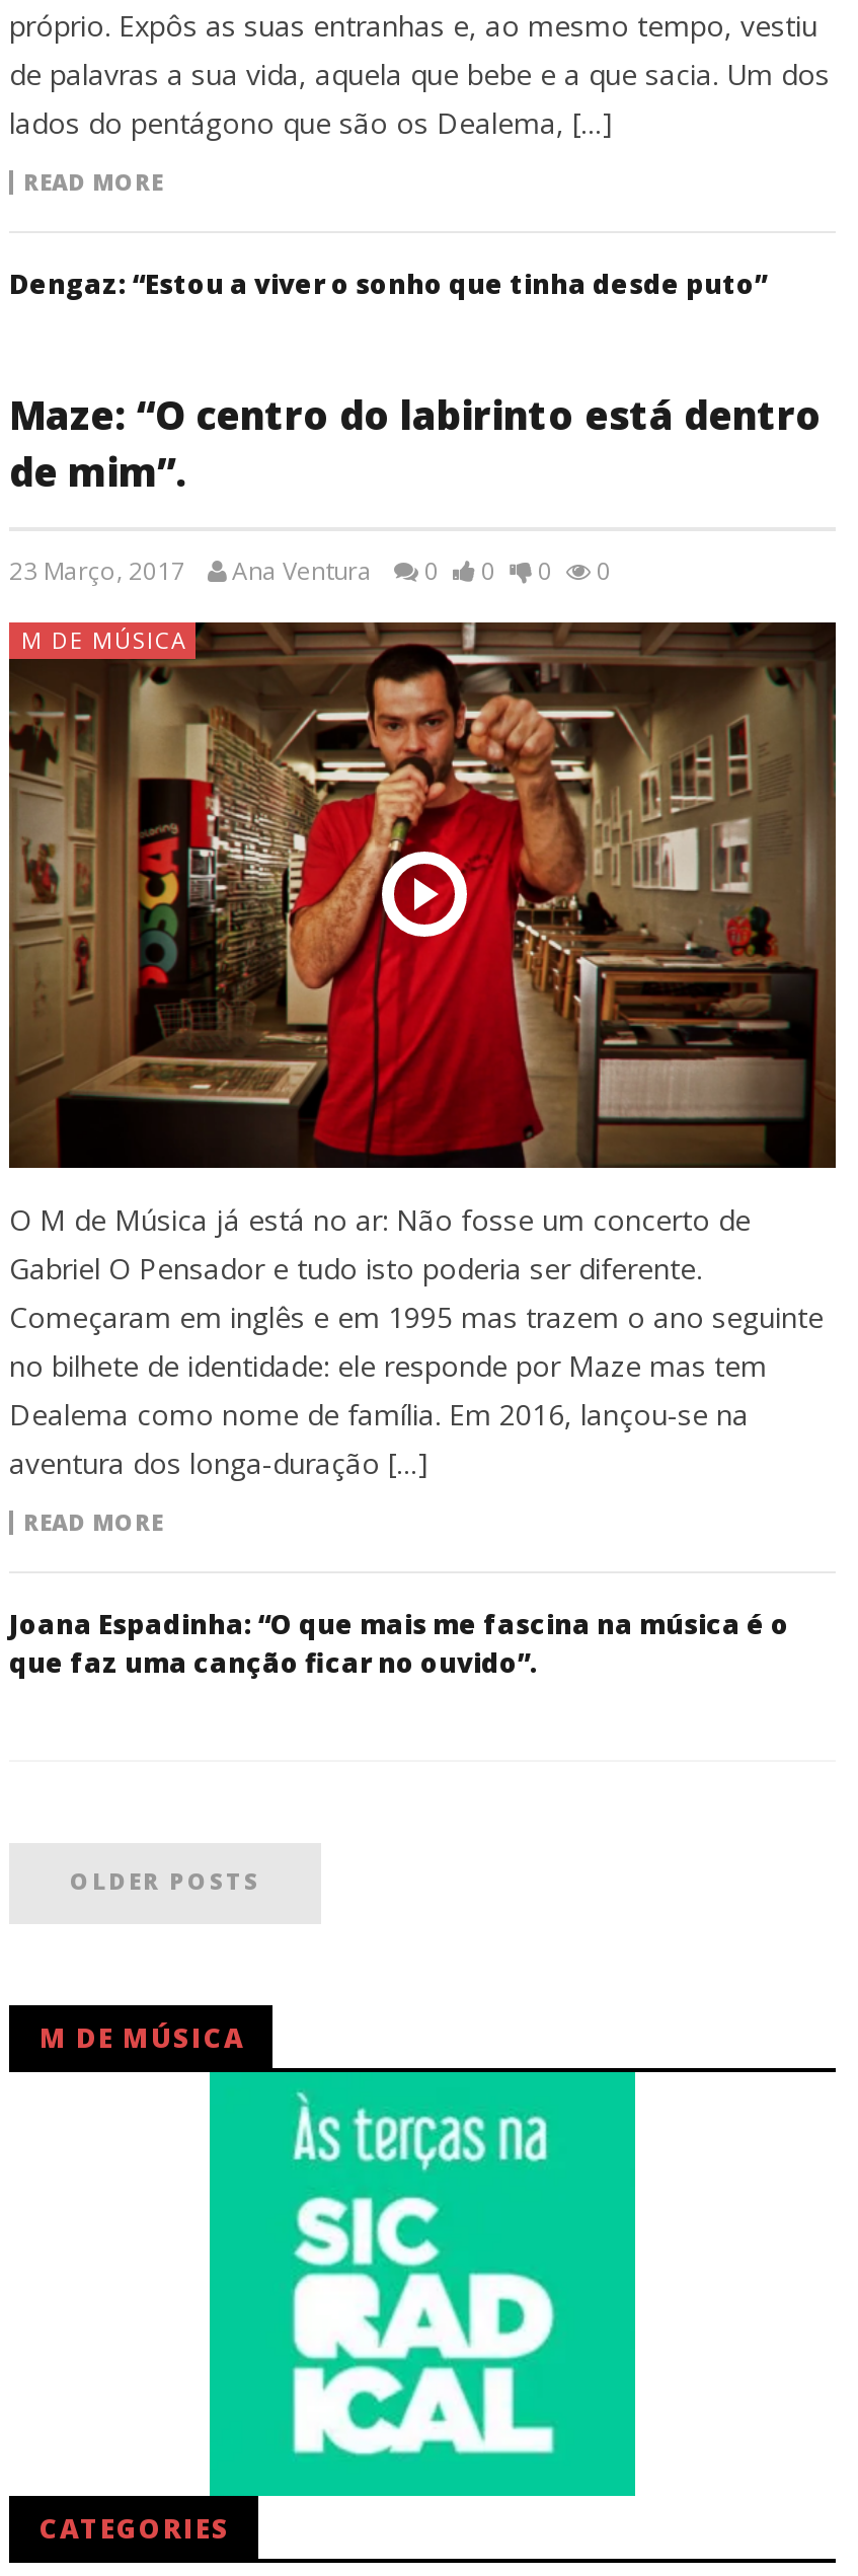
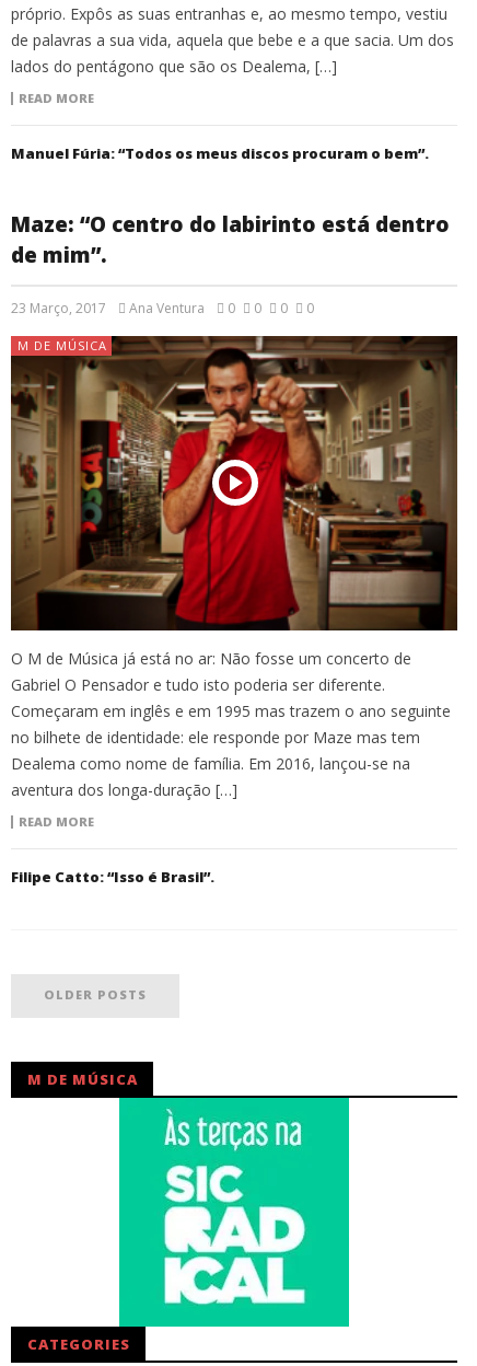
- Dengaz: “Estou a viver o sonho que tinha desde puto”
+ Manuel Fúria: “Todos os meus discos procuram o bem”.

- Joana Espadinha: “O que mais me fascina na música é o
- que faz uma canção ficar no ouvido”.
+ Filipe Catto: “Isso é Brasil”.
